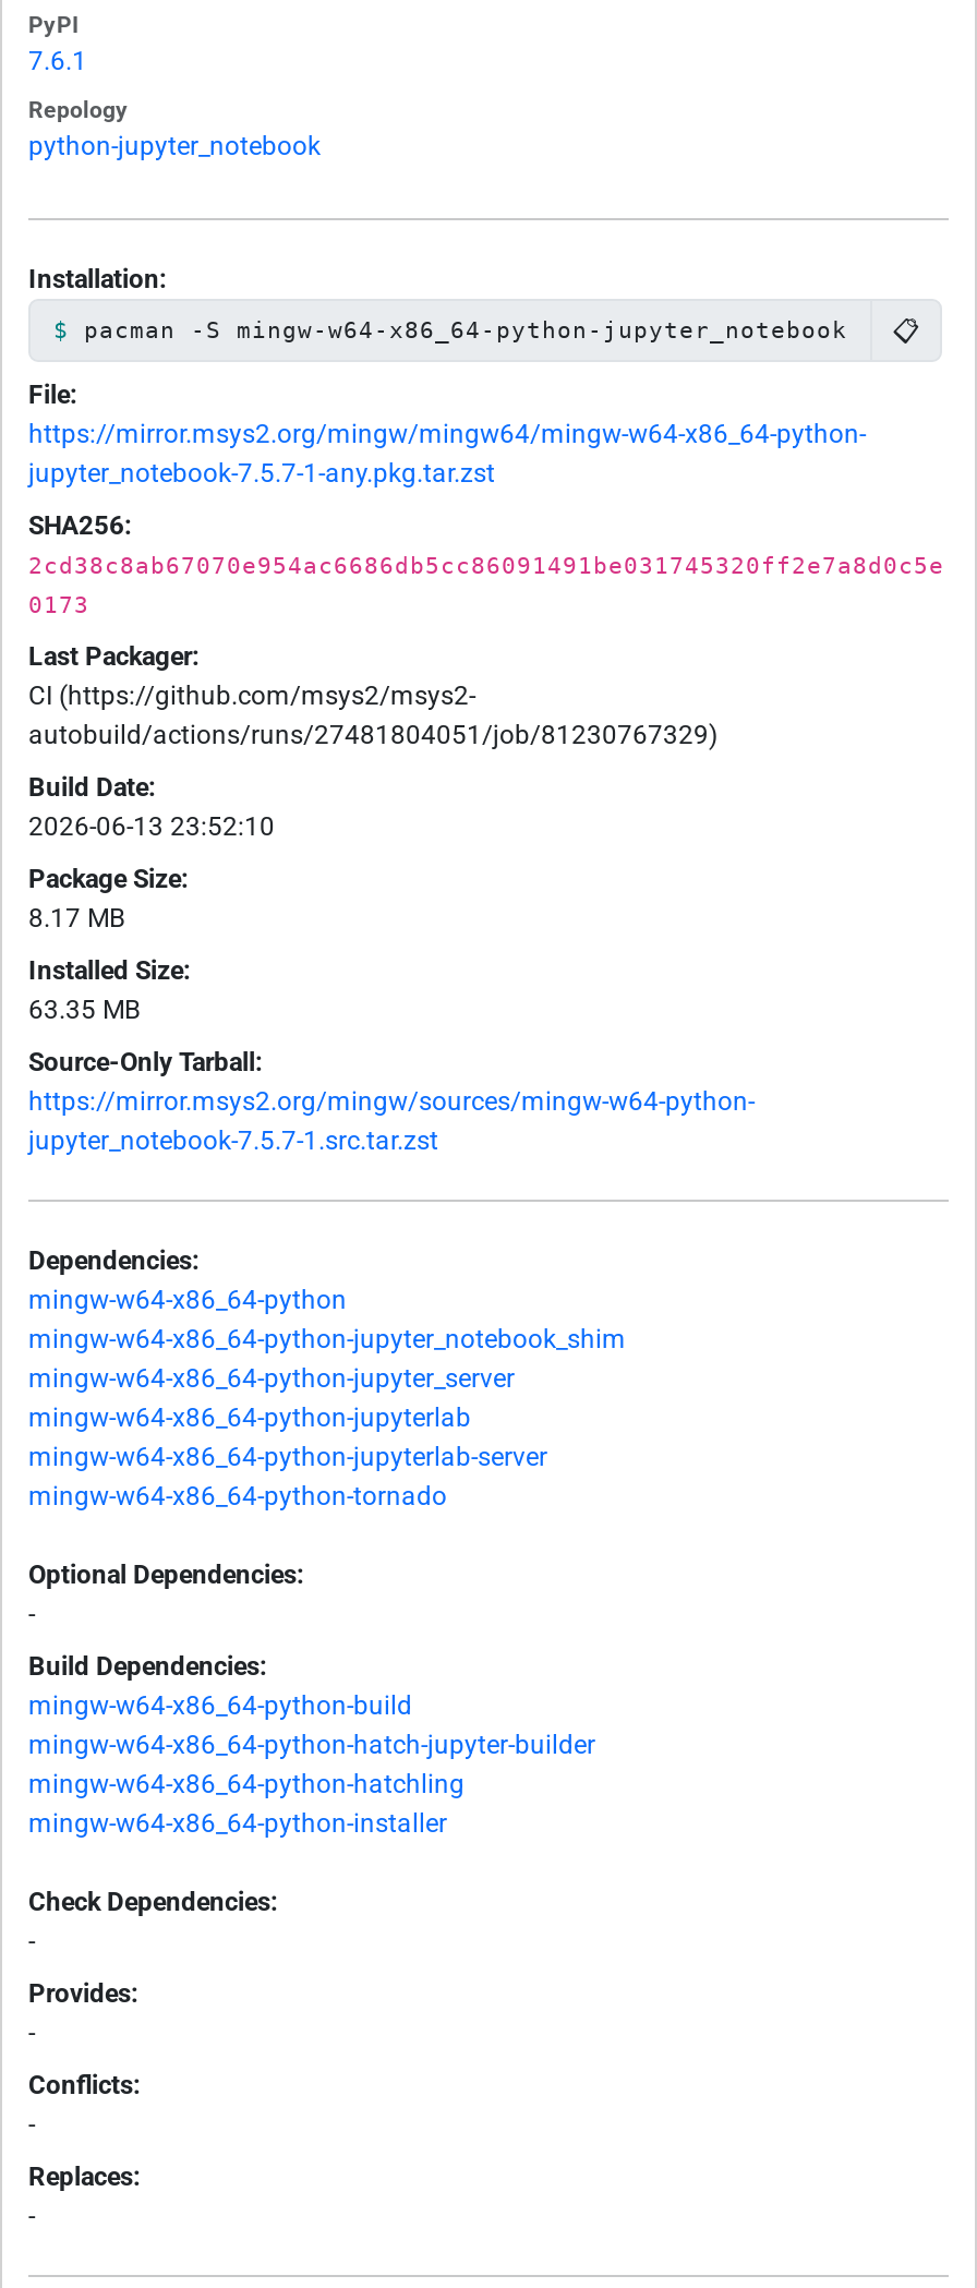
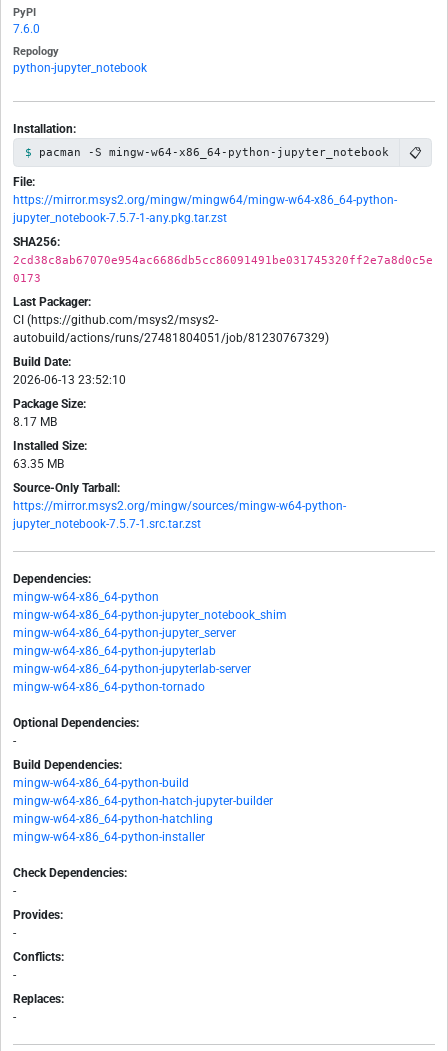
- 7.6.1
+ 7.6.0
